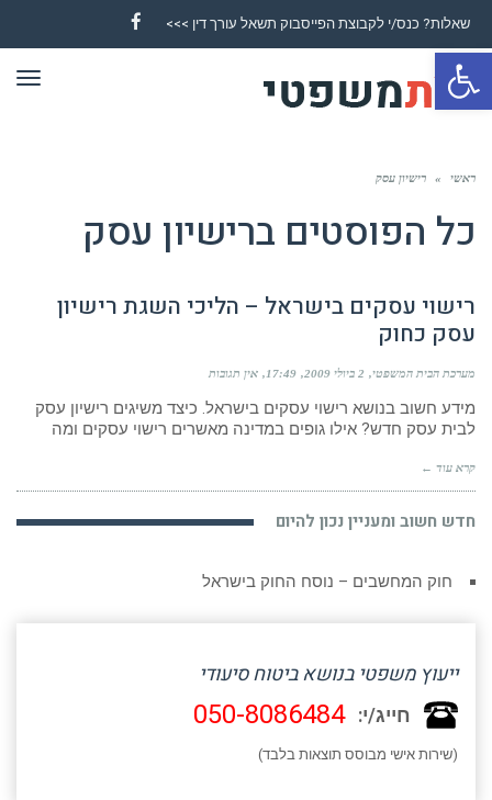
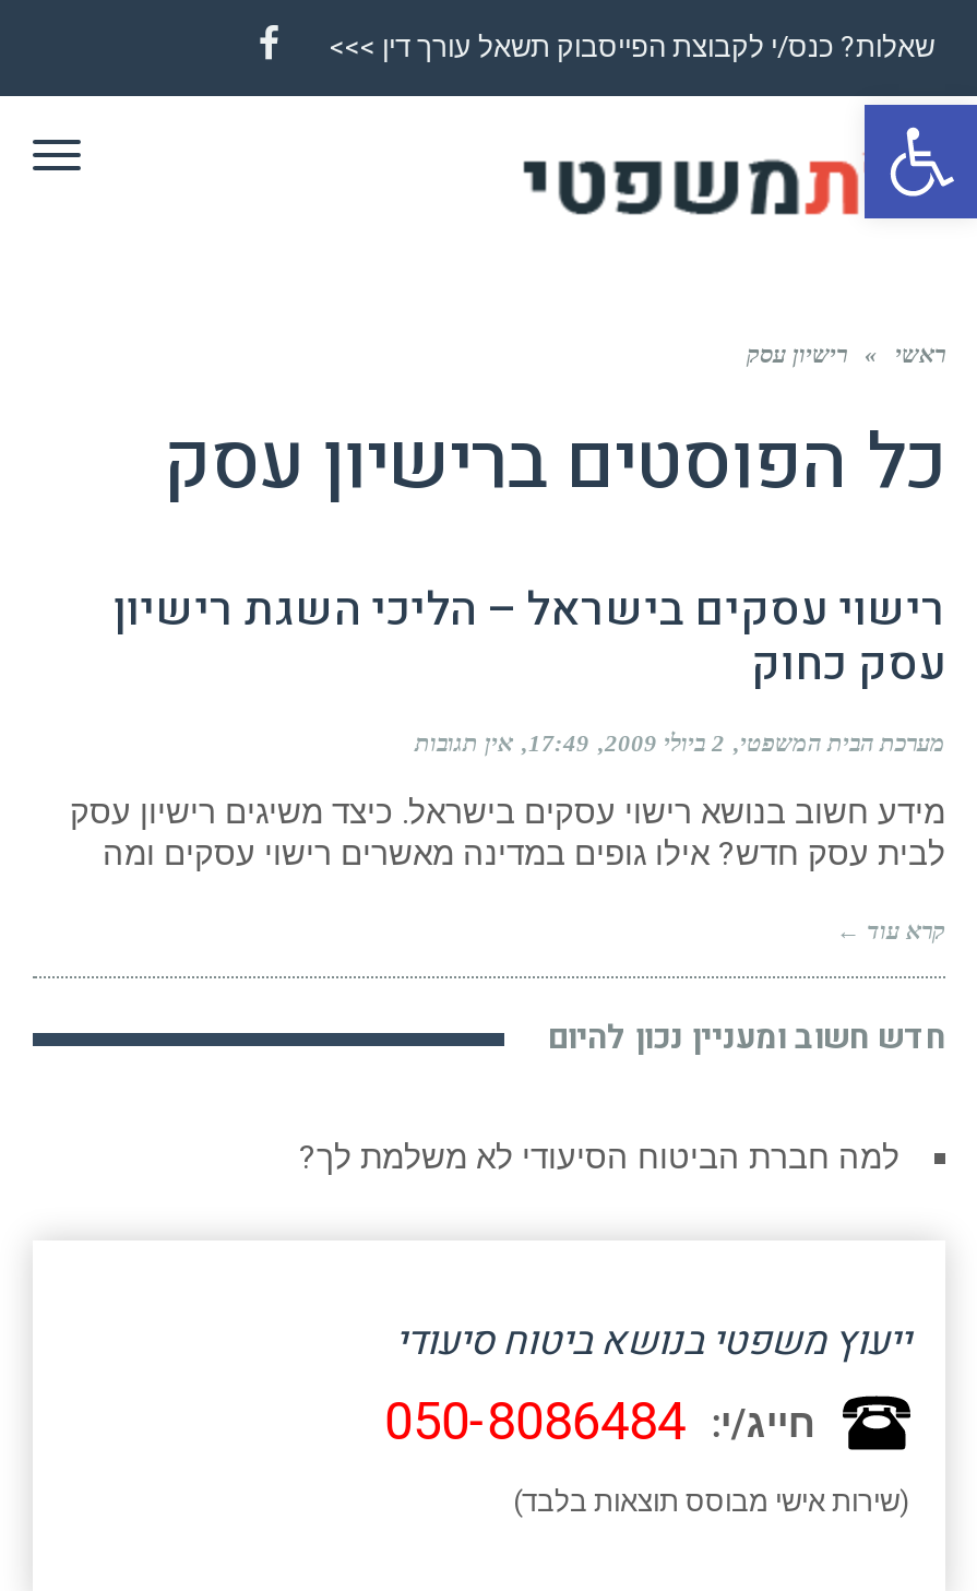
- חוק המחשבים – נוסח החוק בישראל
+ למה חברת הביטוח הסיעודי לא משלמת לך?
